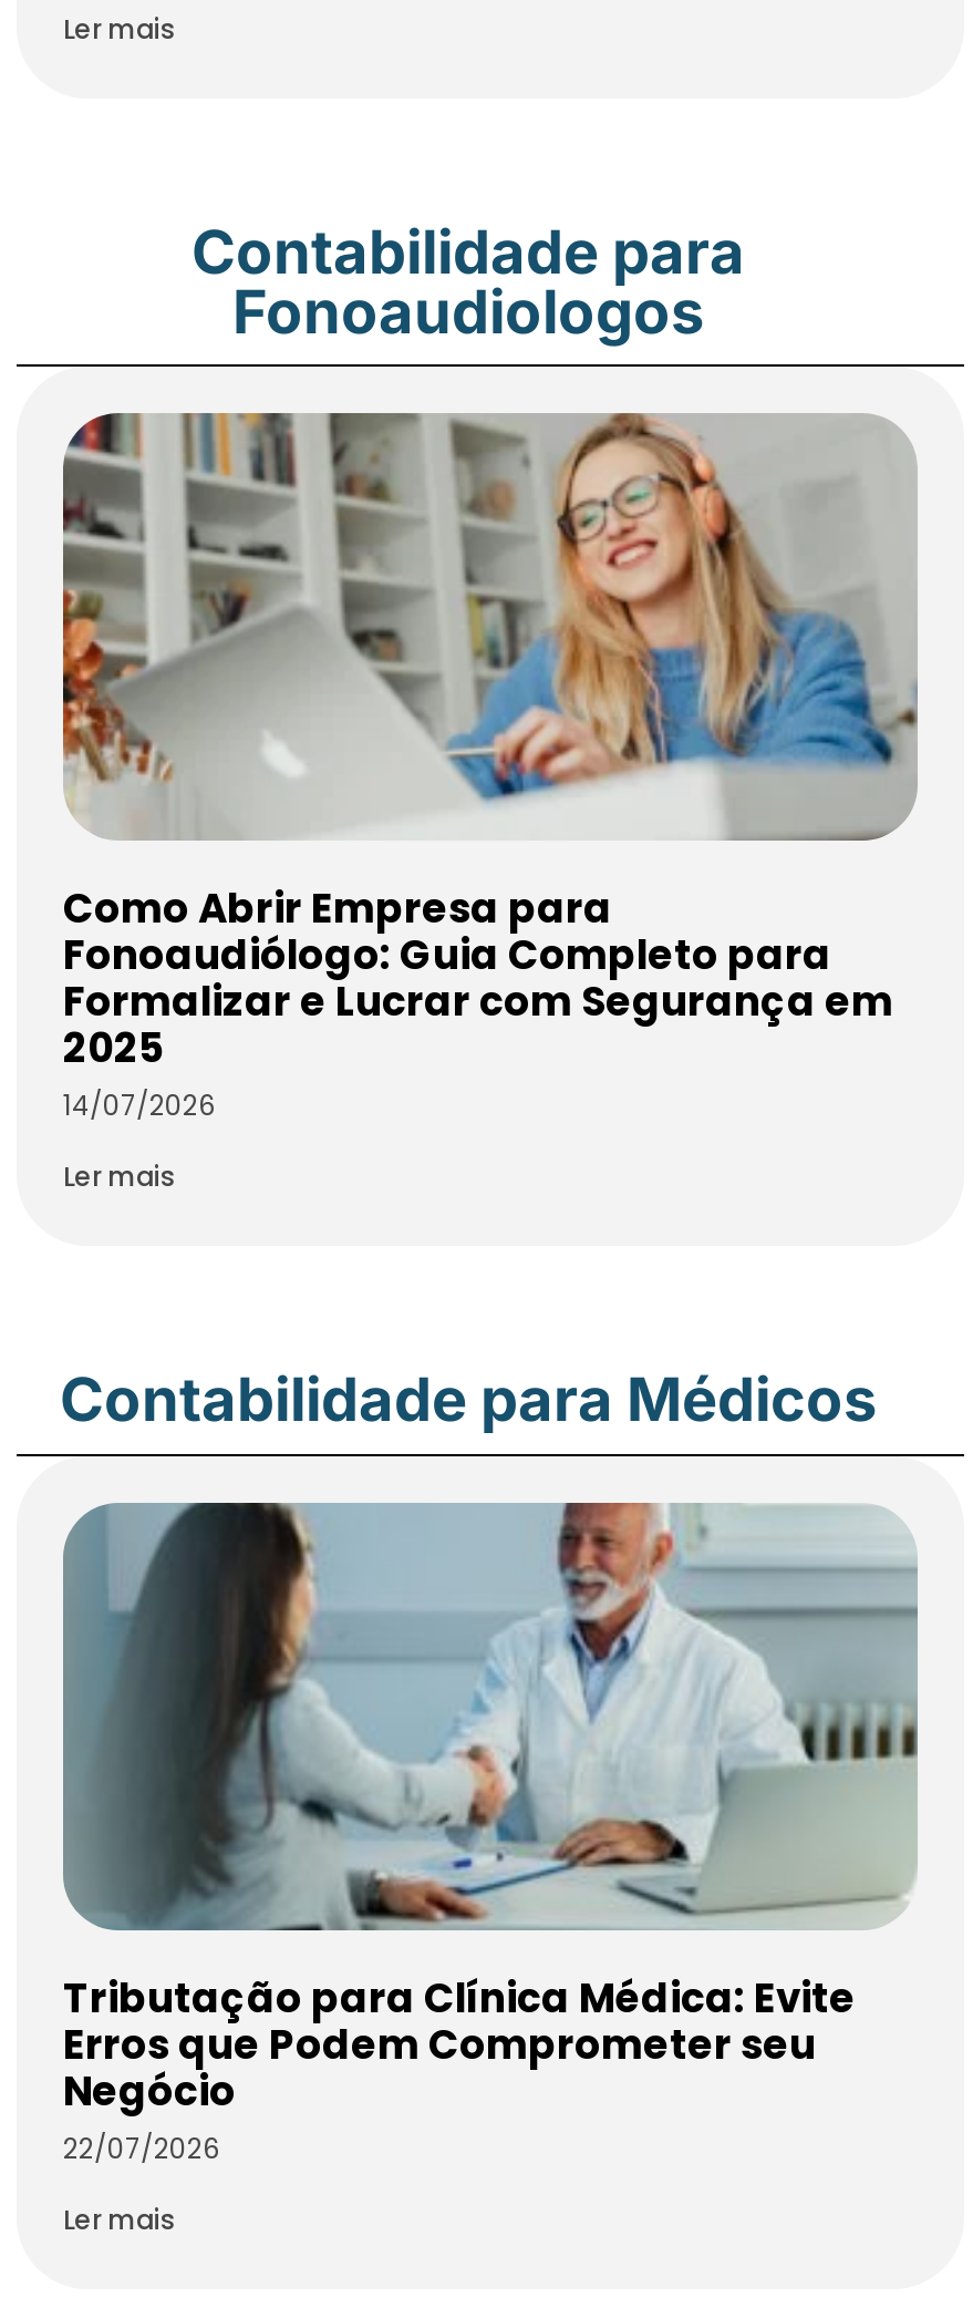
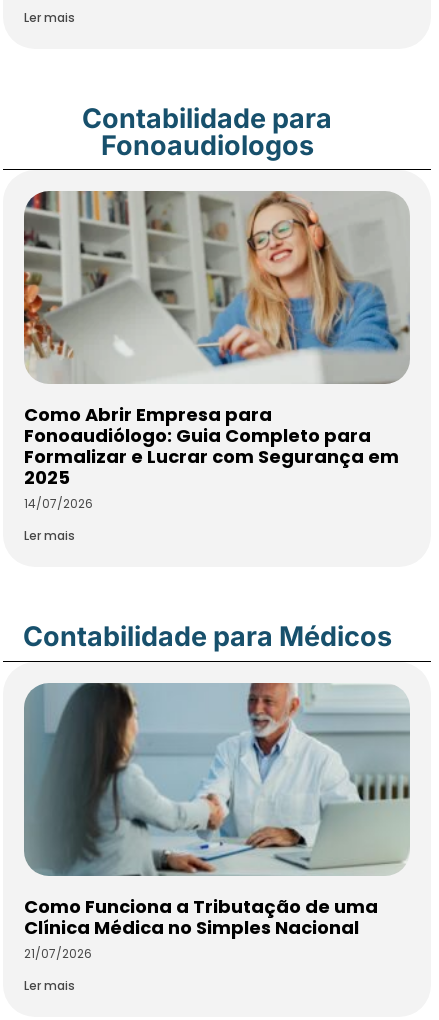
- Tributação para Clínica Médica: Evite
- Erros que Podem Comprometer seu
- Negócio
- 22/07/2026
+ Como Funciona a Tributação de uma
+ Clínica Médica no Simples Nacional
+ 21/07/2026
